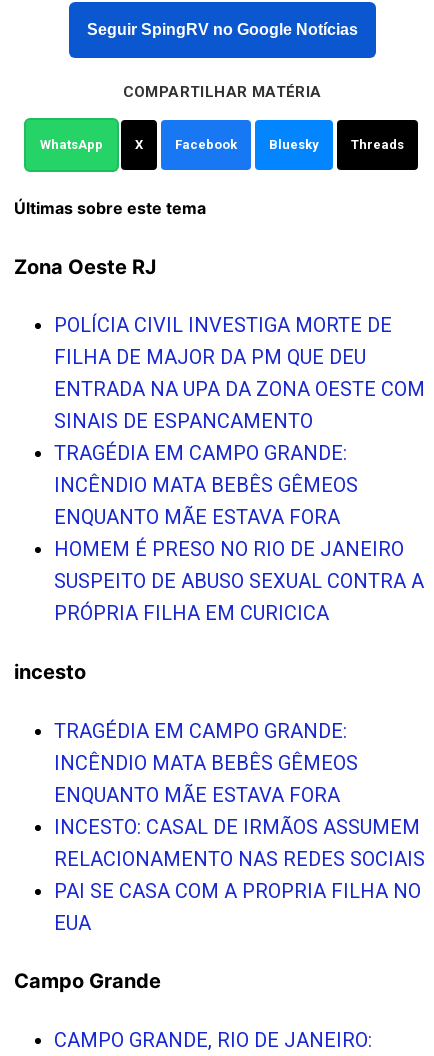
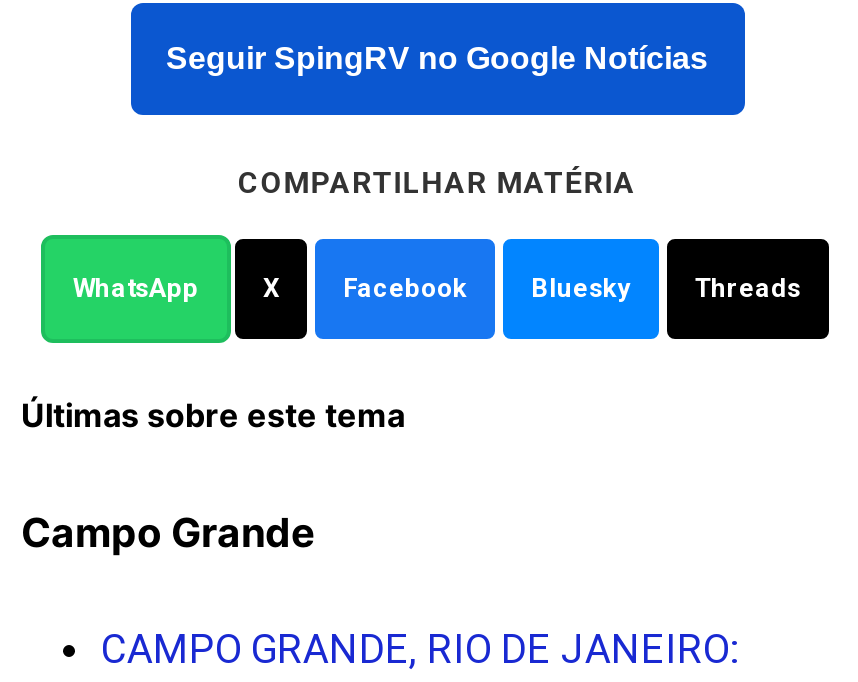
- Zona Oeste RJ
- POLÍCIA CIVIL INVESTIGA MORTE DE
- FILHA DE MAJOR DA PM QUE DEU
- ENTRADA NA UPA DA ZONA OESTE COM
- SINAIS DE ESPANCAMENTO
- TRAGÉDIA EM CAMPO GRANDE:
- INCÊNDIO MATA BEBÊS GÊMEOS
- ENQUANTO MÃE ESTAVA FORA
- HOMEM É PRESO NO RIO DE JANEIRO
- SUSPEITO DE ABUSO SEXUAL CONTRA A
- PRÓPRIA FILHA EM CURICICA
- incesto
- TRAGÉDIA EM CAMPO GRANDE:
- INCÊNDIO MATA BEBÊS GÊMEOS
- ENQUANTO MÃE ESTAVA FORA
- INCESTO: CASAL DE IRMÃOS ASSUMEM
- RELACIONAMENTO NAS REDES SOCIAIS
- PAI SE CASA COM A PROPRIA FILHA NO
- EUA
